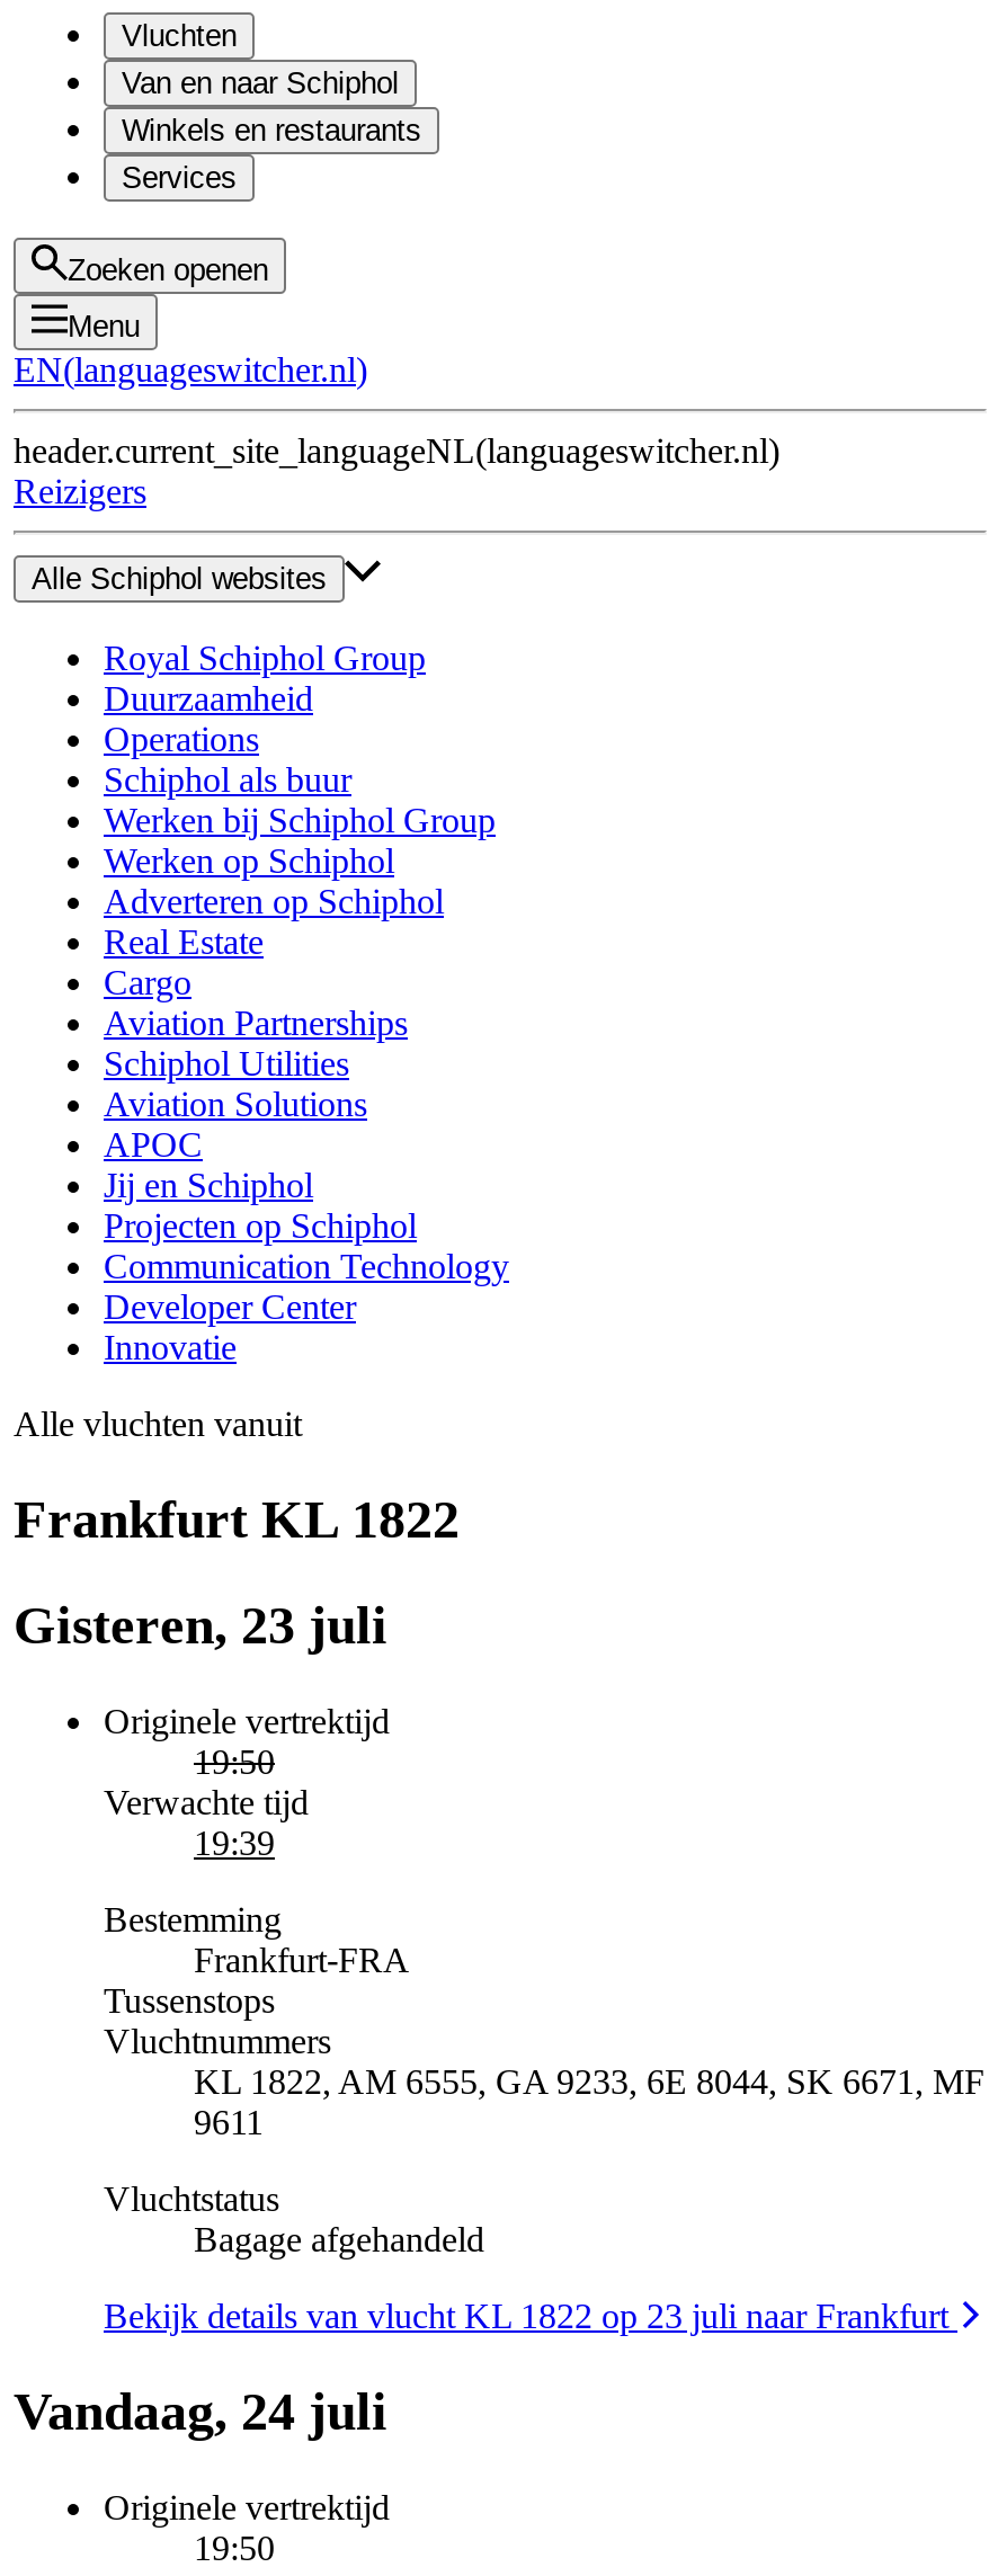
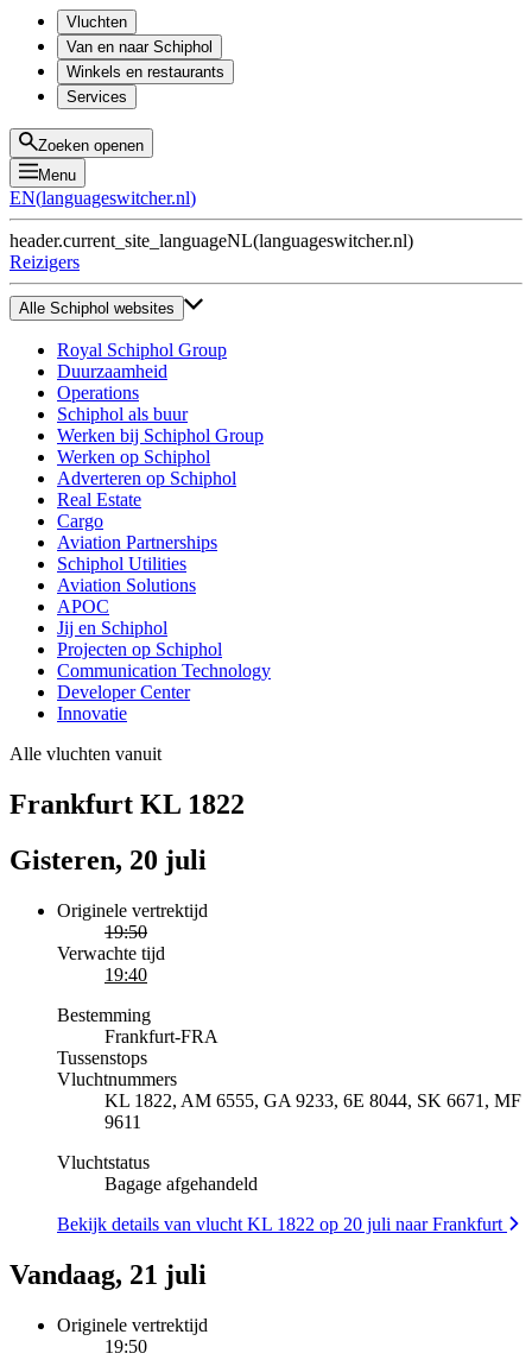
- Gisteren, 23 juli
+ Gisteren, 20 juli

- 19:39
+ 19:40

- Bekijk details van vlucht KL 1822 op 23 juli naar Frankfurt
+ Bekijk details van vlucht KL 1822 op 20 juli naar Frankfurt

- Vandaag, 24 juli
+ Vandaag, 21 juli
